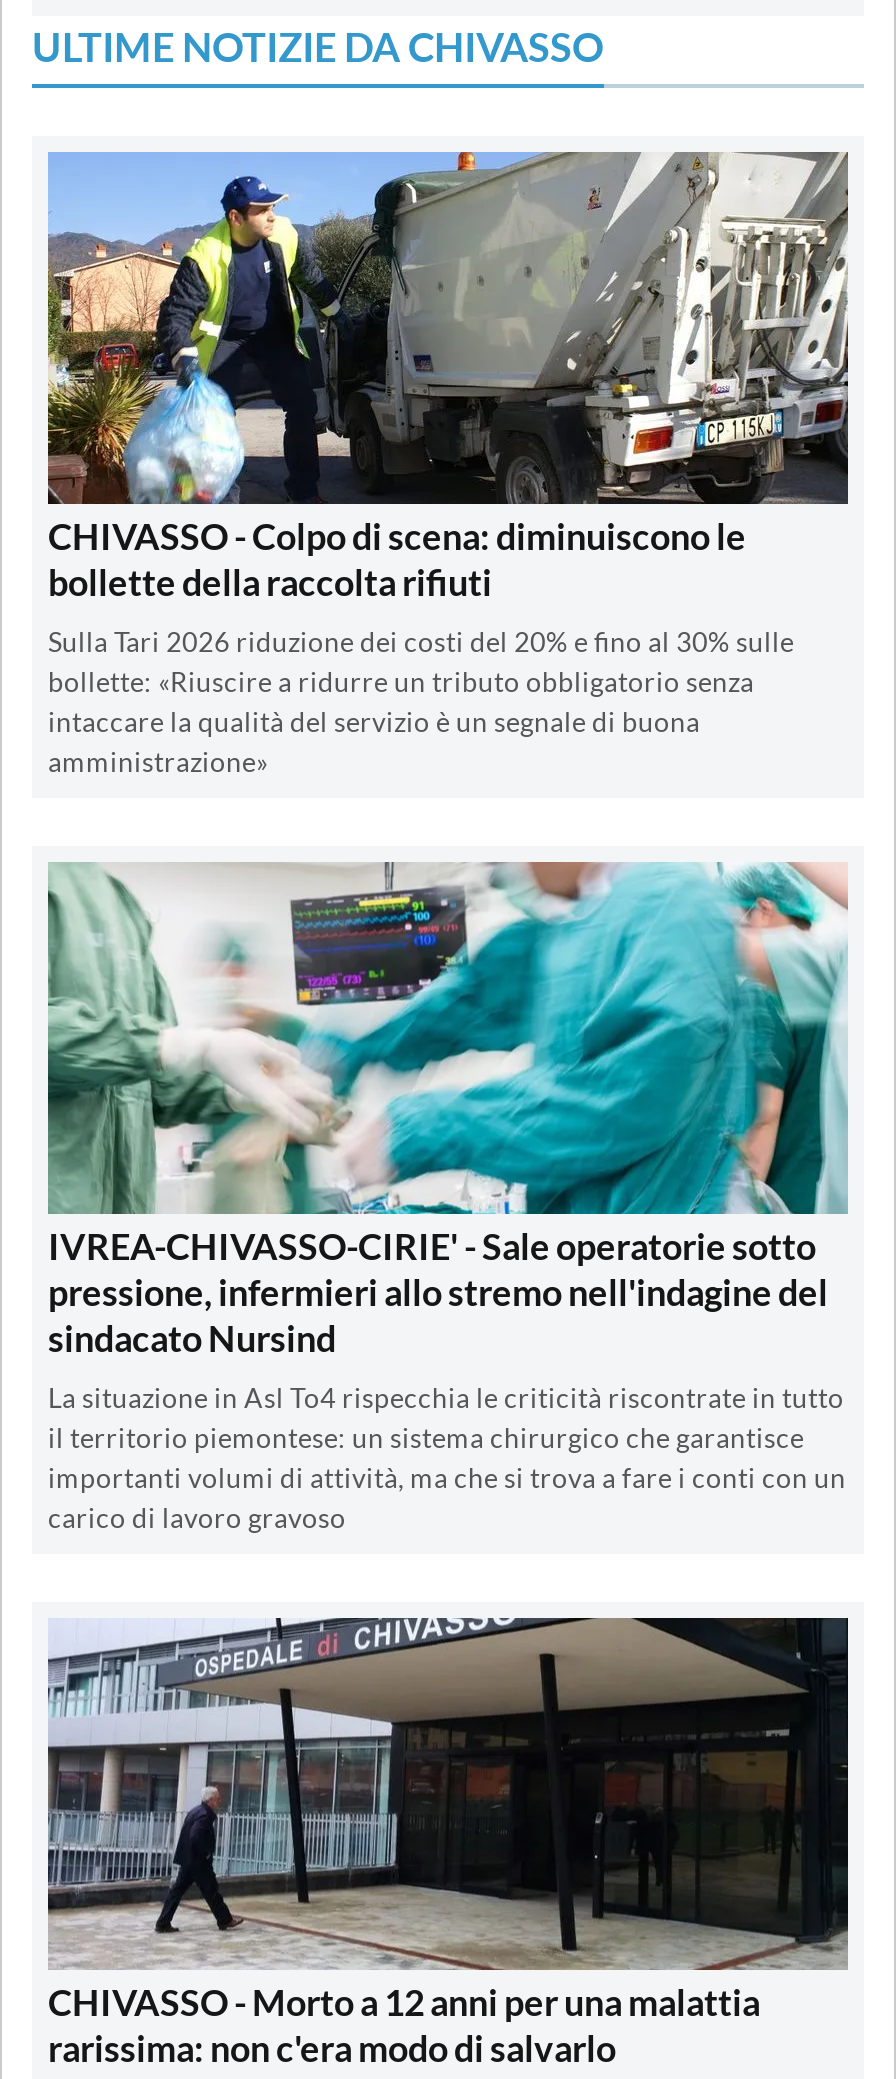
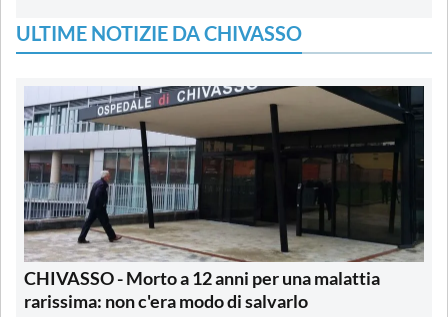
- [image]
- CHIVASSO - Colpo di scena: diminuiscono le
- bollette della raccolta rifiuti
- Sulla Tari 2026 riduzione dei costi del 20% e fino al 30% sulle
- bollette: «Riuscire a ridurre un tributo obbligatorio senza
- intaccare la qualità del servizio è un segnale di buona
- amministrazione»

- [image]
- IVREA-CHIVASSO-CIRIE' - Sale operatorie sotto
- pressione, infermieri allo stremo nell'indagine del
- sindacato Nursind
- La situazione in Asl To4 rispecchia le criticità riscontrate in tutto
- il territorio piemontese: un sistema chirurgico che garantisce
- importanti volumi di attività, ma che si trova a fare i conti con un
- carico di lavoro gravoso
